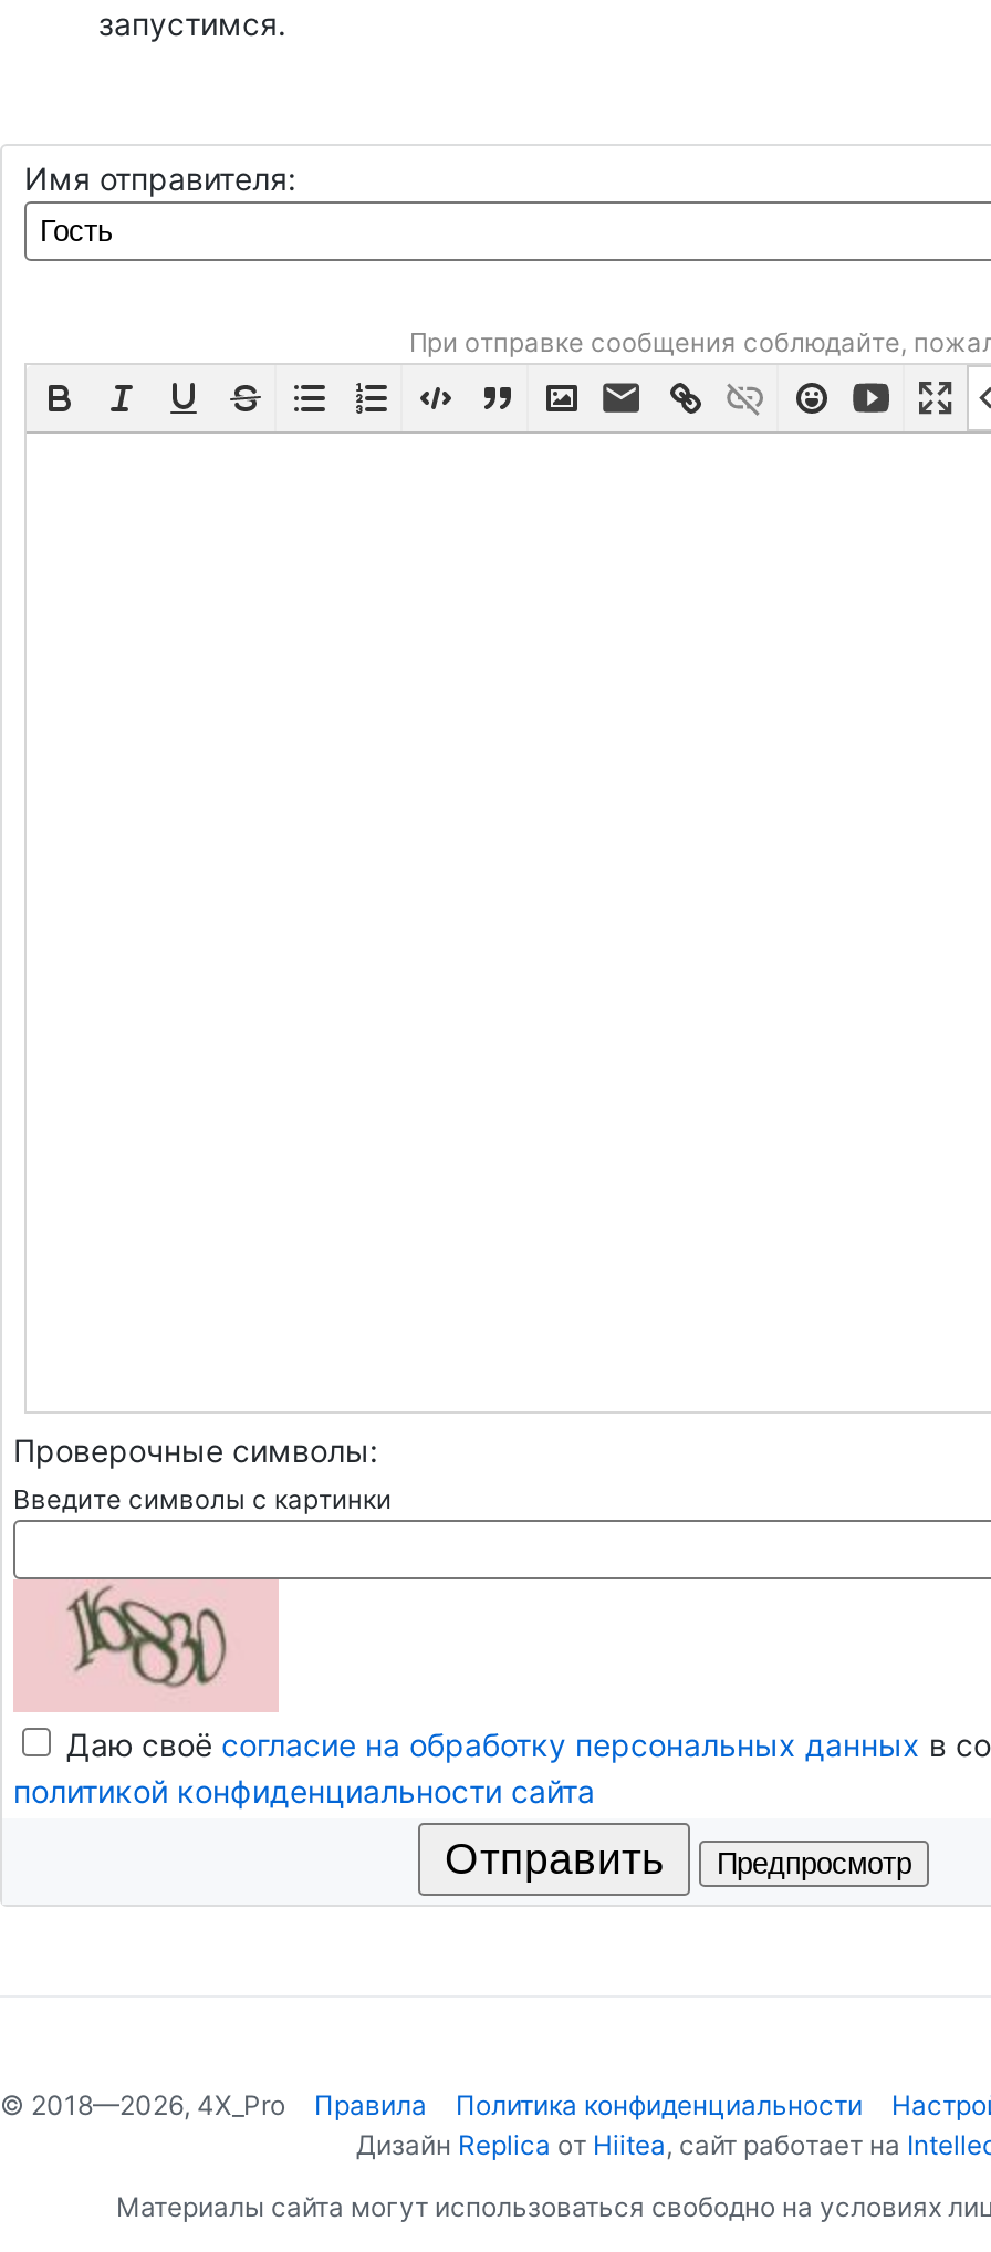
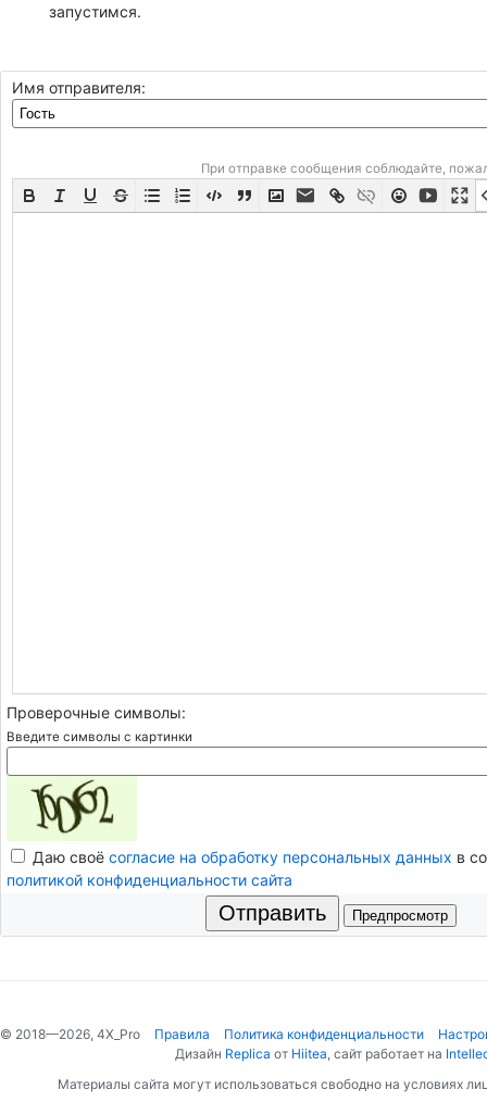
- [image]
+ [image]
